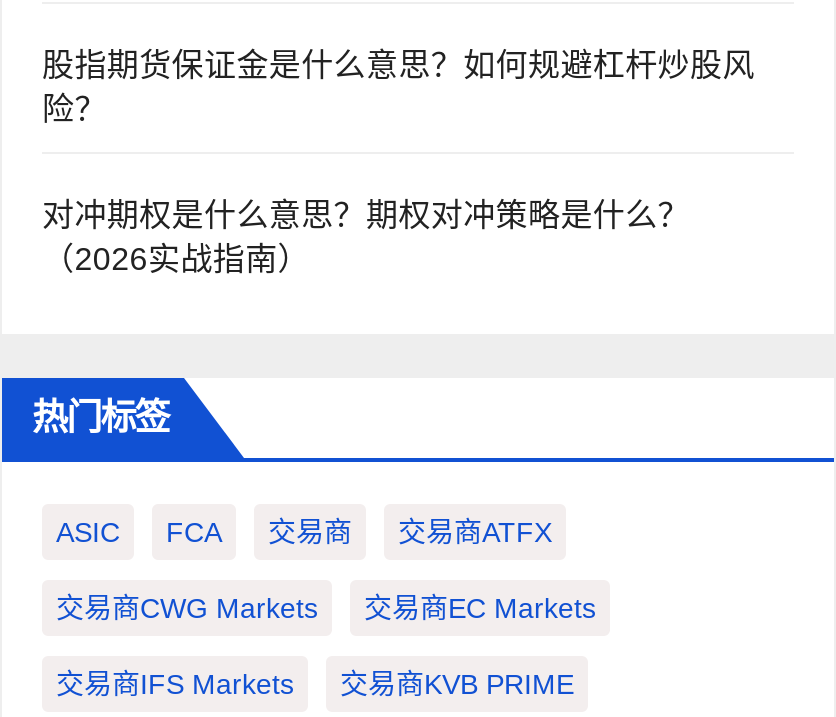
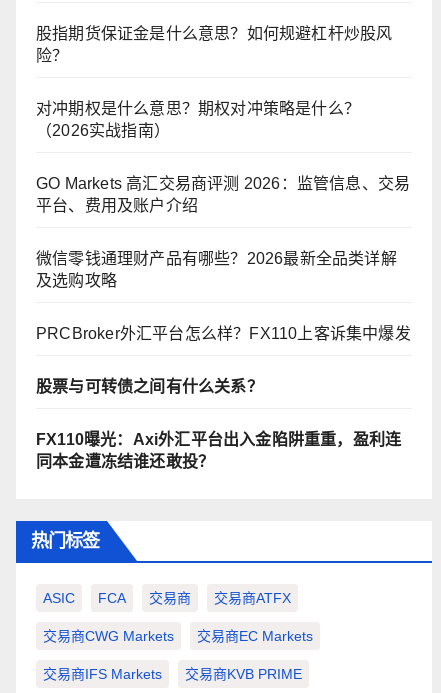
+ GO Markets 高汇交易商评测 2026：监管信息、交易
+ 平台、费用及账户介绍
+ 微信零钱通理财产品有哪些？2026最新全品类详解
+ 及选购攻略
+ PRCBroker外汇平台怎么样？FX110上客诉集中爆发
+ 股票与可转债之间有什么关系？
+ FX110曝光：Axi外汇平台出入金陷阱重重，盈利连
+ 同本金遭冻结谁还敢投？
